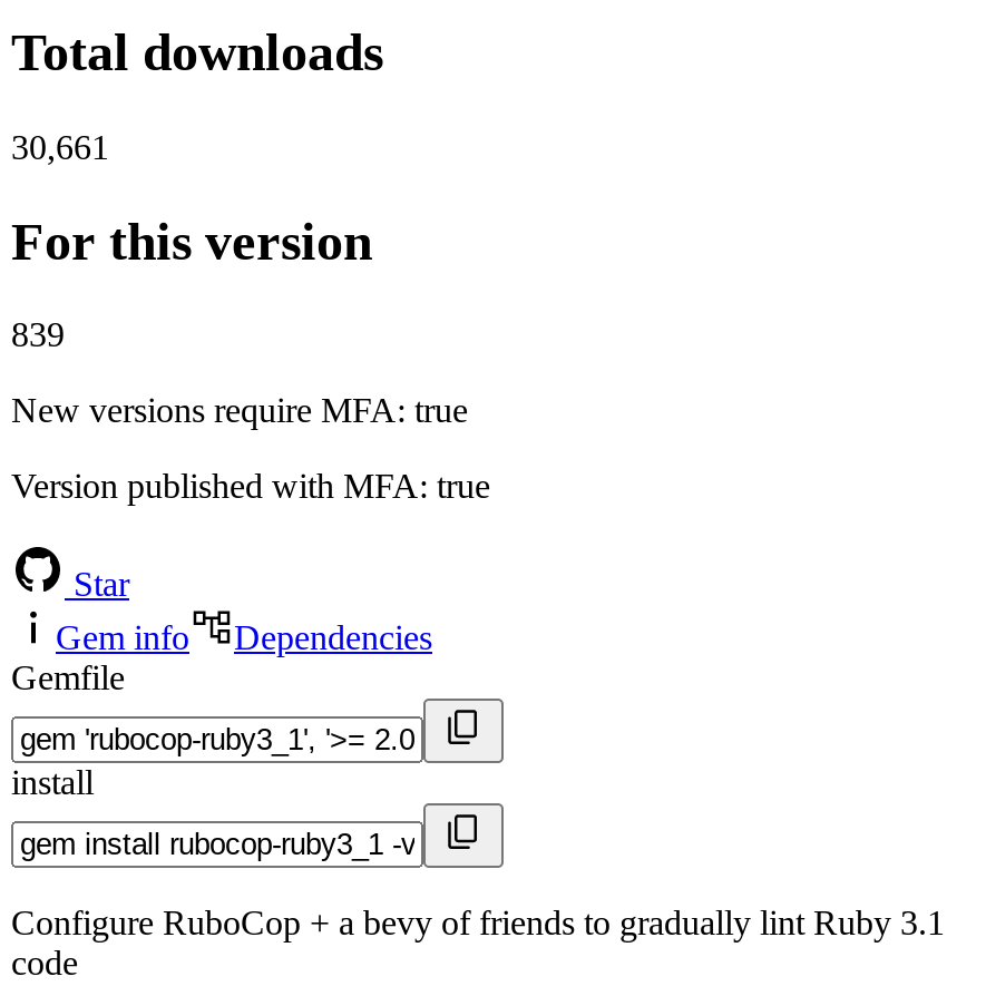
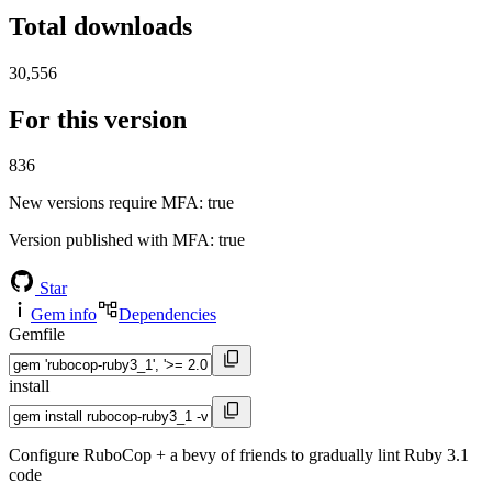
- 30,661
+ 30,556

- 839
+ 836
